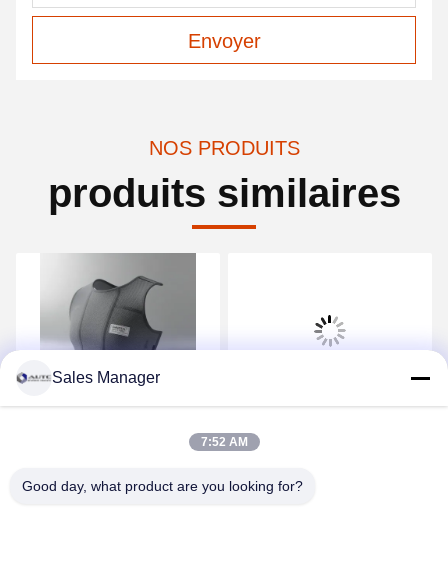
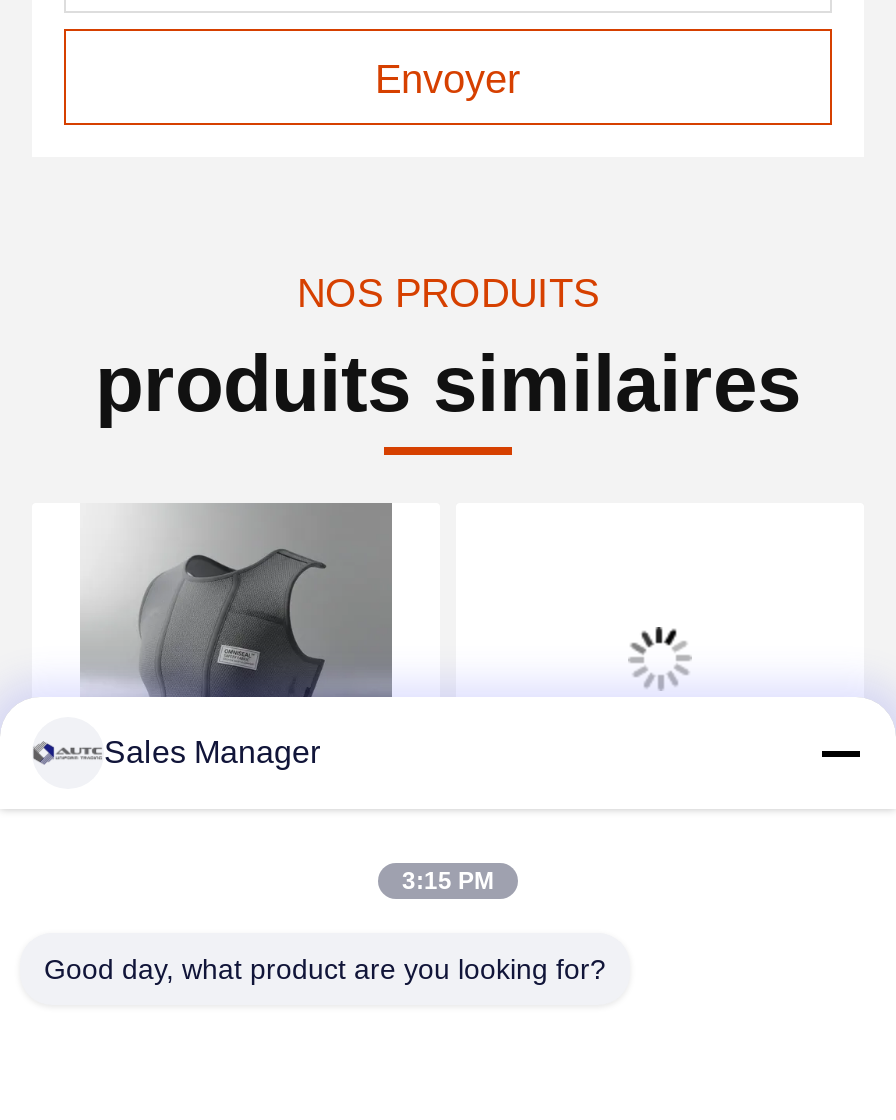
- 7:52 AM
+ 3:15 PM
